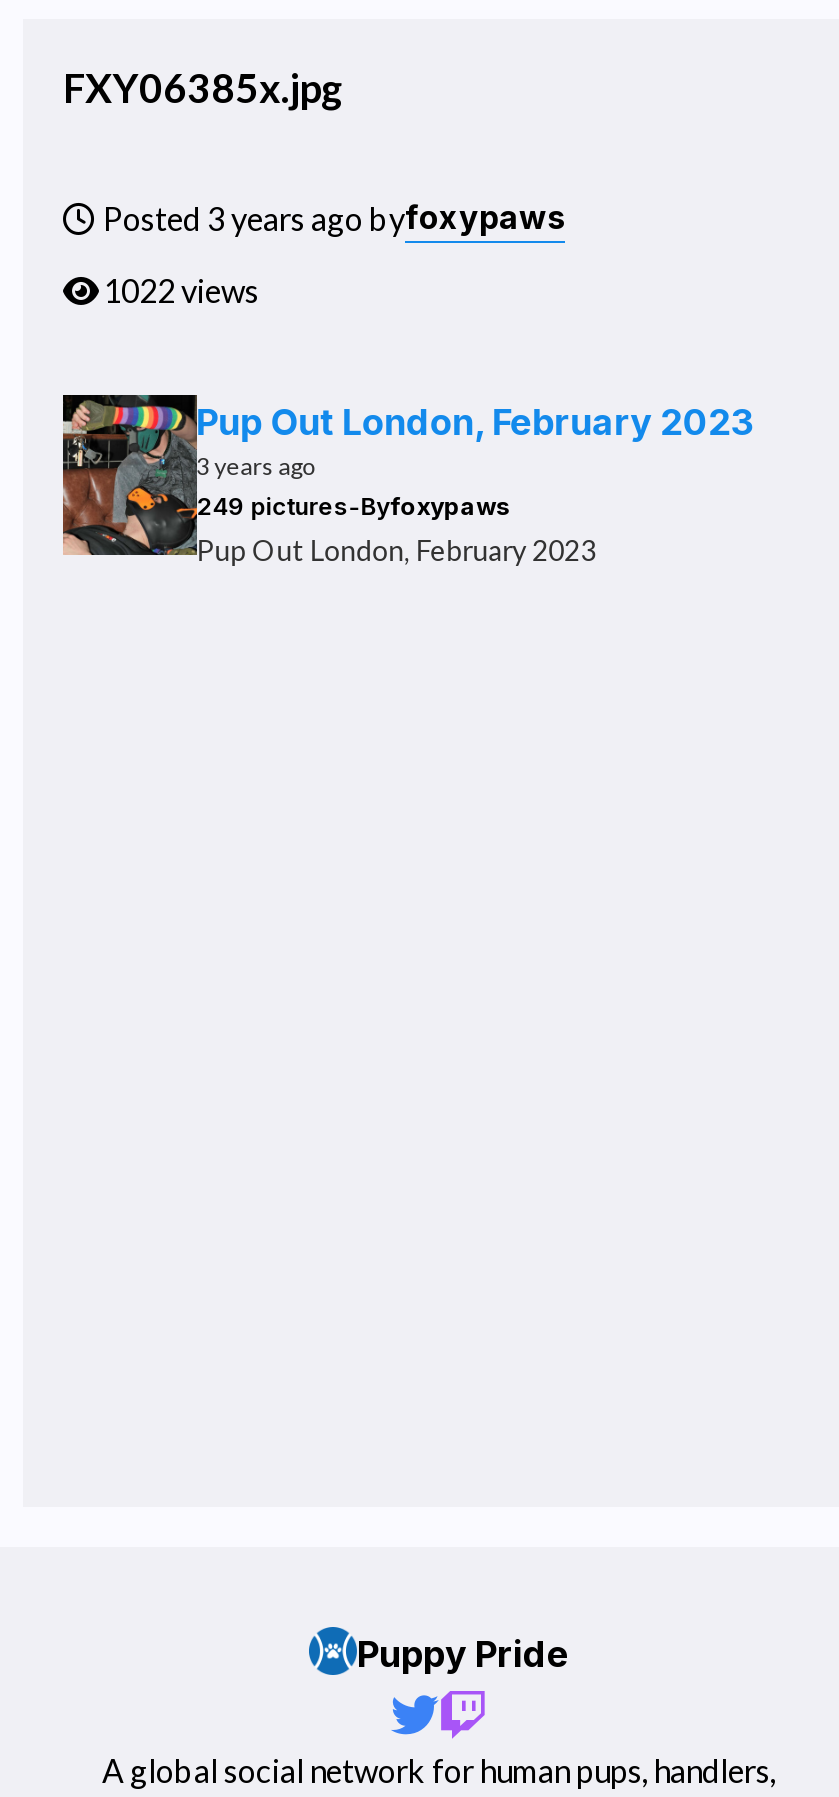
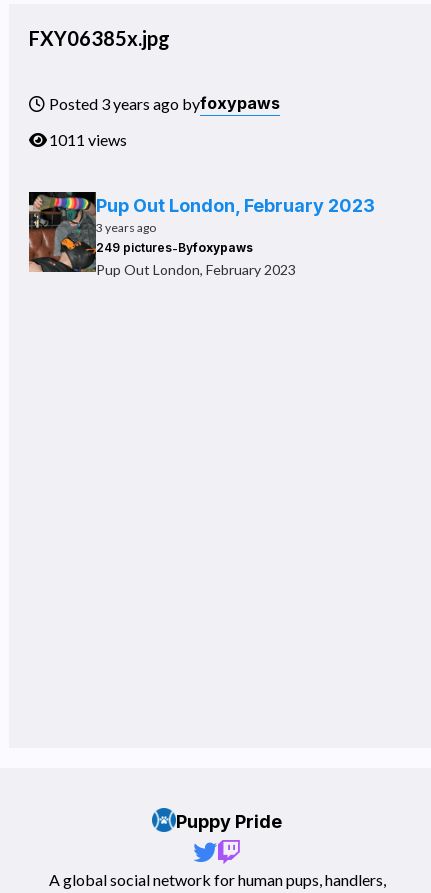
- 1022 views
+ 1011 views
